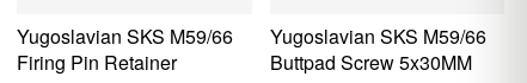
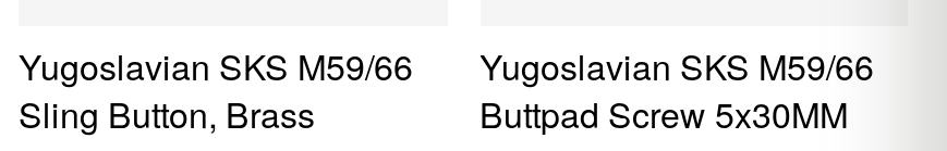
- Firing Pin Retainer
+ Sling Button, Brass
